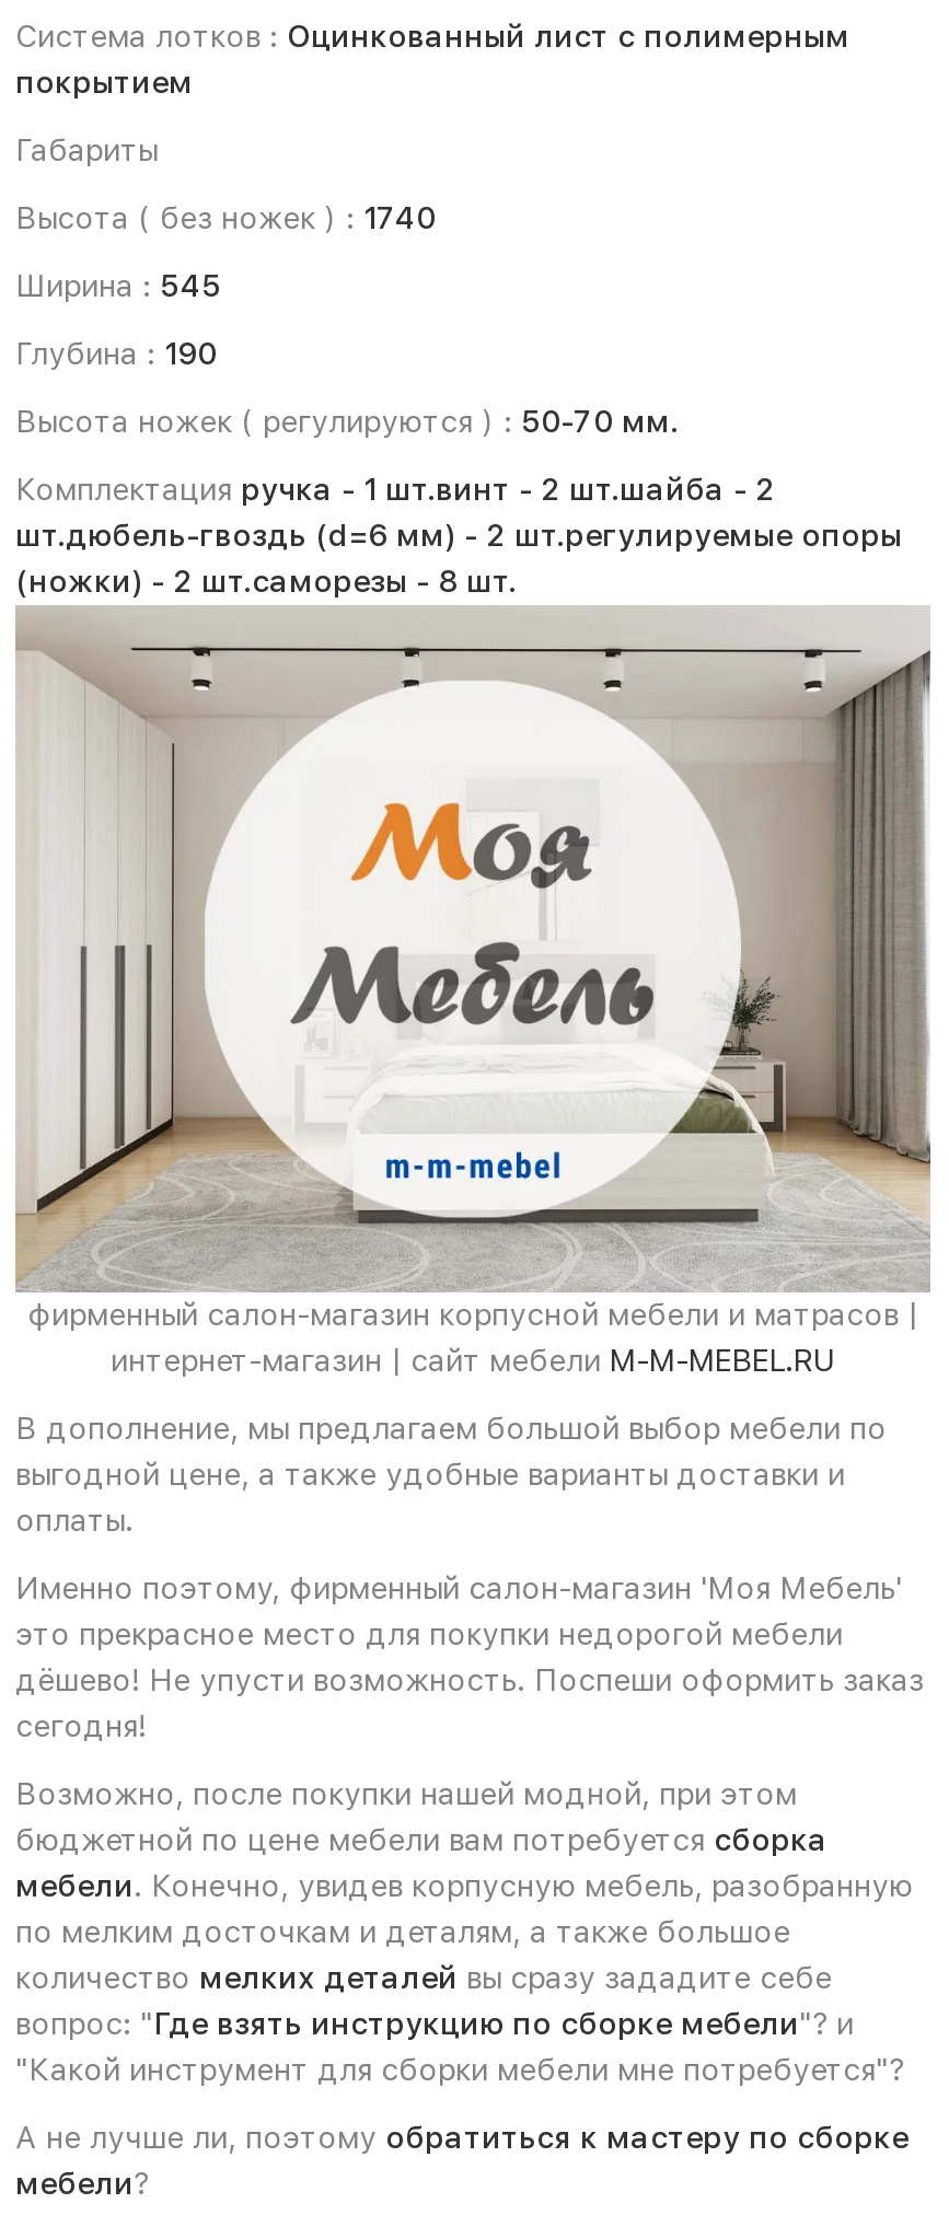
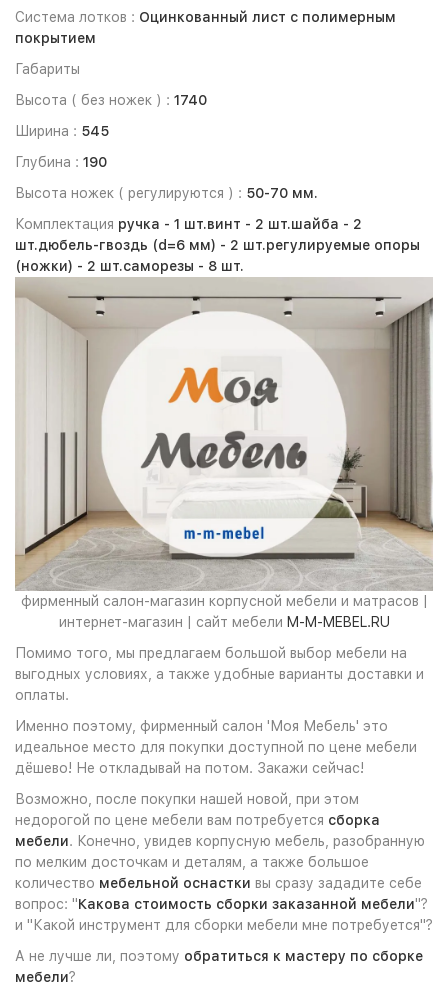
- В дополнение, мы предлагаем большой выбор мебели по
+ Помимо того, мы предлагаем большой выбор мебели на

- выгодной цене, а также удобные варианты доставки и
+ выгодных условиях, а также удобные варианты доставки и

- Именно поэтому, фирменный салон-магазин 'Моя Мебель'
- это прекрасное место для покупки недорогой мебели
- дёшево! Не упусти возможность. Поспеши оформить заказ
- сегодня!
+ Именно поэтому, фирменный салон 'Моя Мебель' это
+ идеальное место для покупки доступной по цене мебели
+ дёшево! Не откладывай на потом. Закажи сейчас!

- Возможно, после покупки нашей модной, при этом
- бюджетной по цене мебели вам потребуется сборка
+ Возможно, после покупки нашей новой, при этом
+ недорогой по цене мебели вам потребуется сборка

- количество мелких деталей вы сразу зададите себе
- вопрос: " Где взять инструкцию по сборке мебели"? и
- "Какой инструмент для сборки мебели мне потребуется"?
+ количество мебельной оснастки вы сразу зададите себе
+ вопрос: " Какова стоимость сборки заказанной мебели"?
+ и "Какой инструмент для сборки мебели мне потребуется"?
